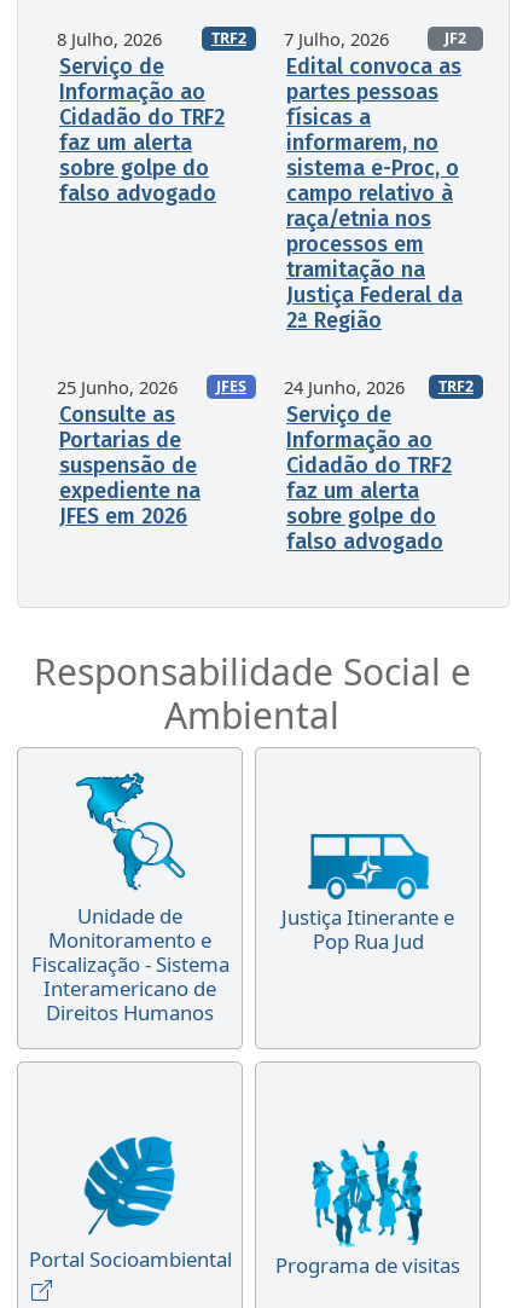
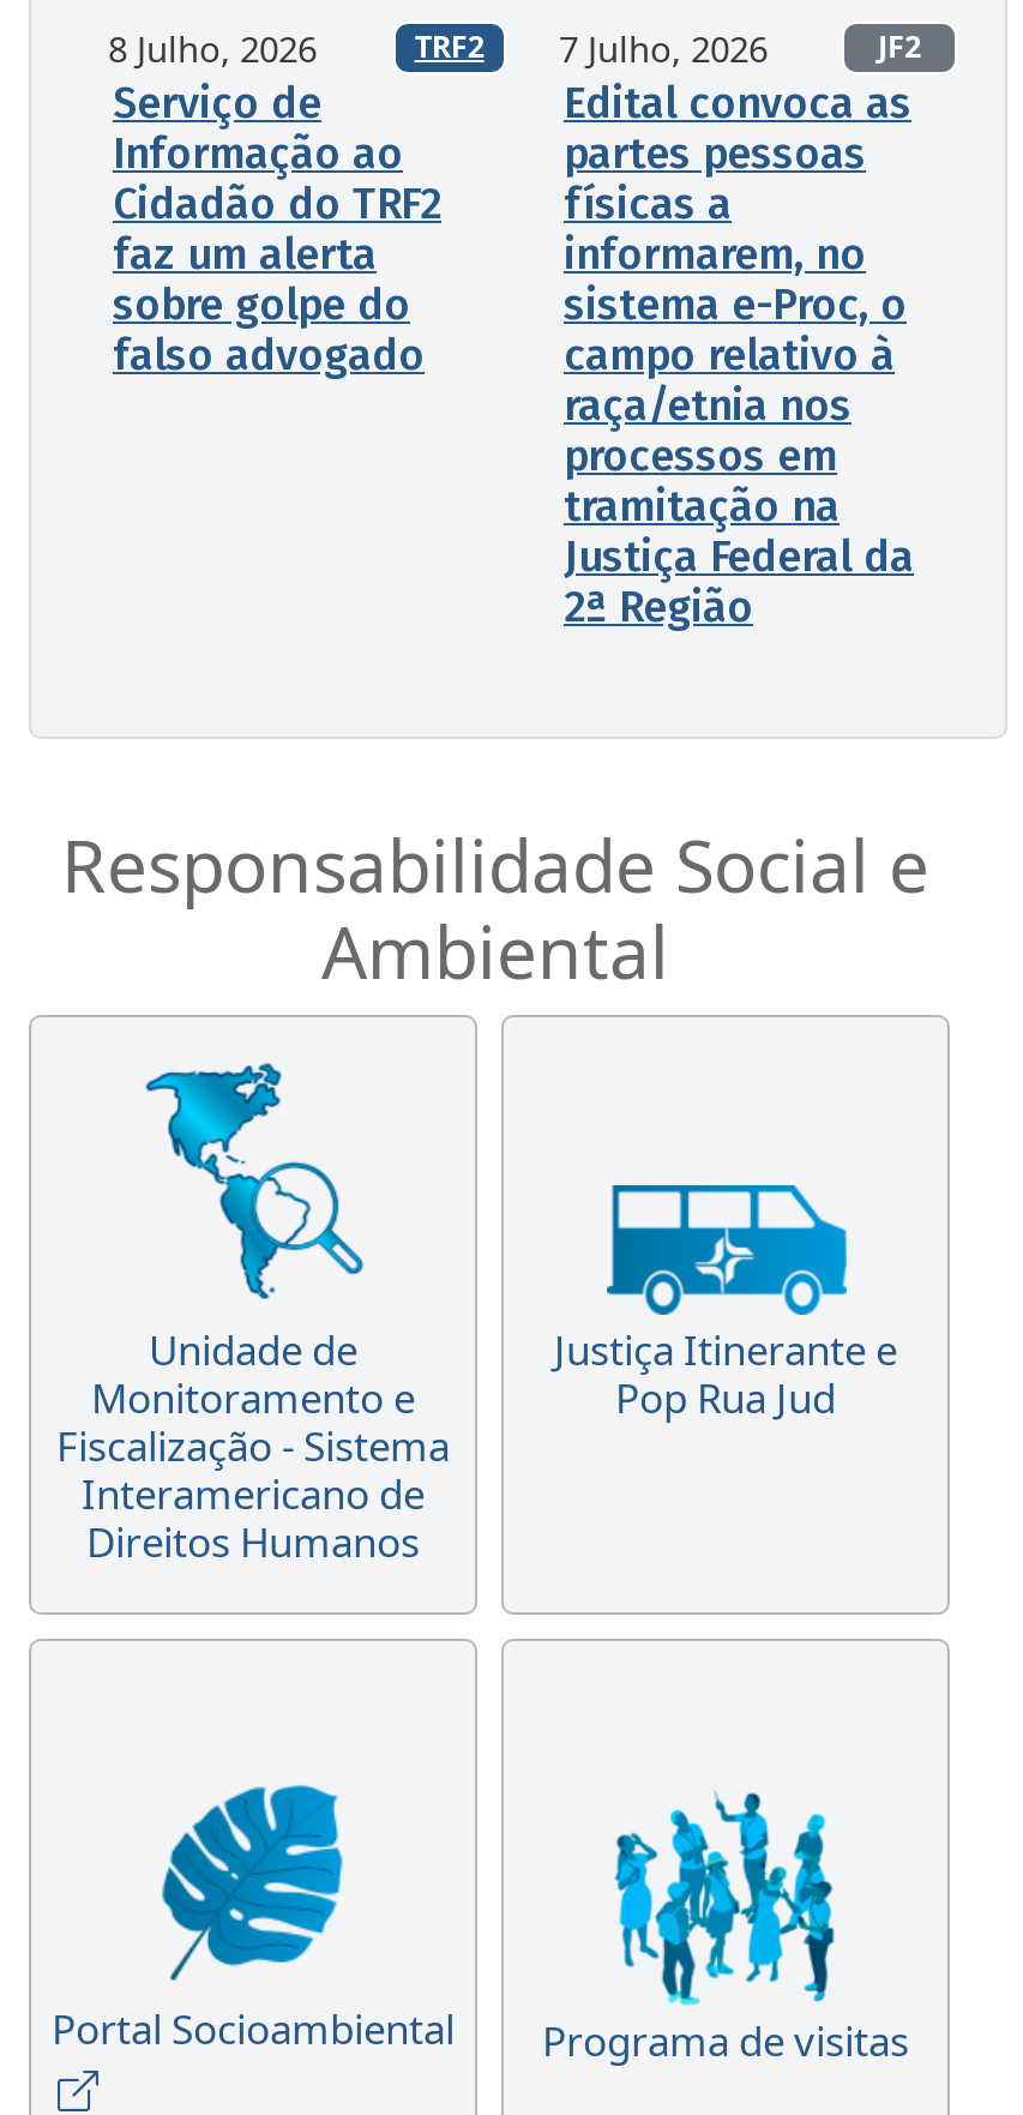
- 25 Junho, 2026
- JFES
- Consulte as
- Portarias de
- suspensão de
- expediente na
- JFES em 2026

- 24 Junho, 2026
- TRF2
- Serviço de
- Informação ao
- Cidadão do TRF2
- faz um alerta
- sobre golpe do
- falso advogado
